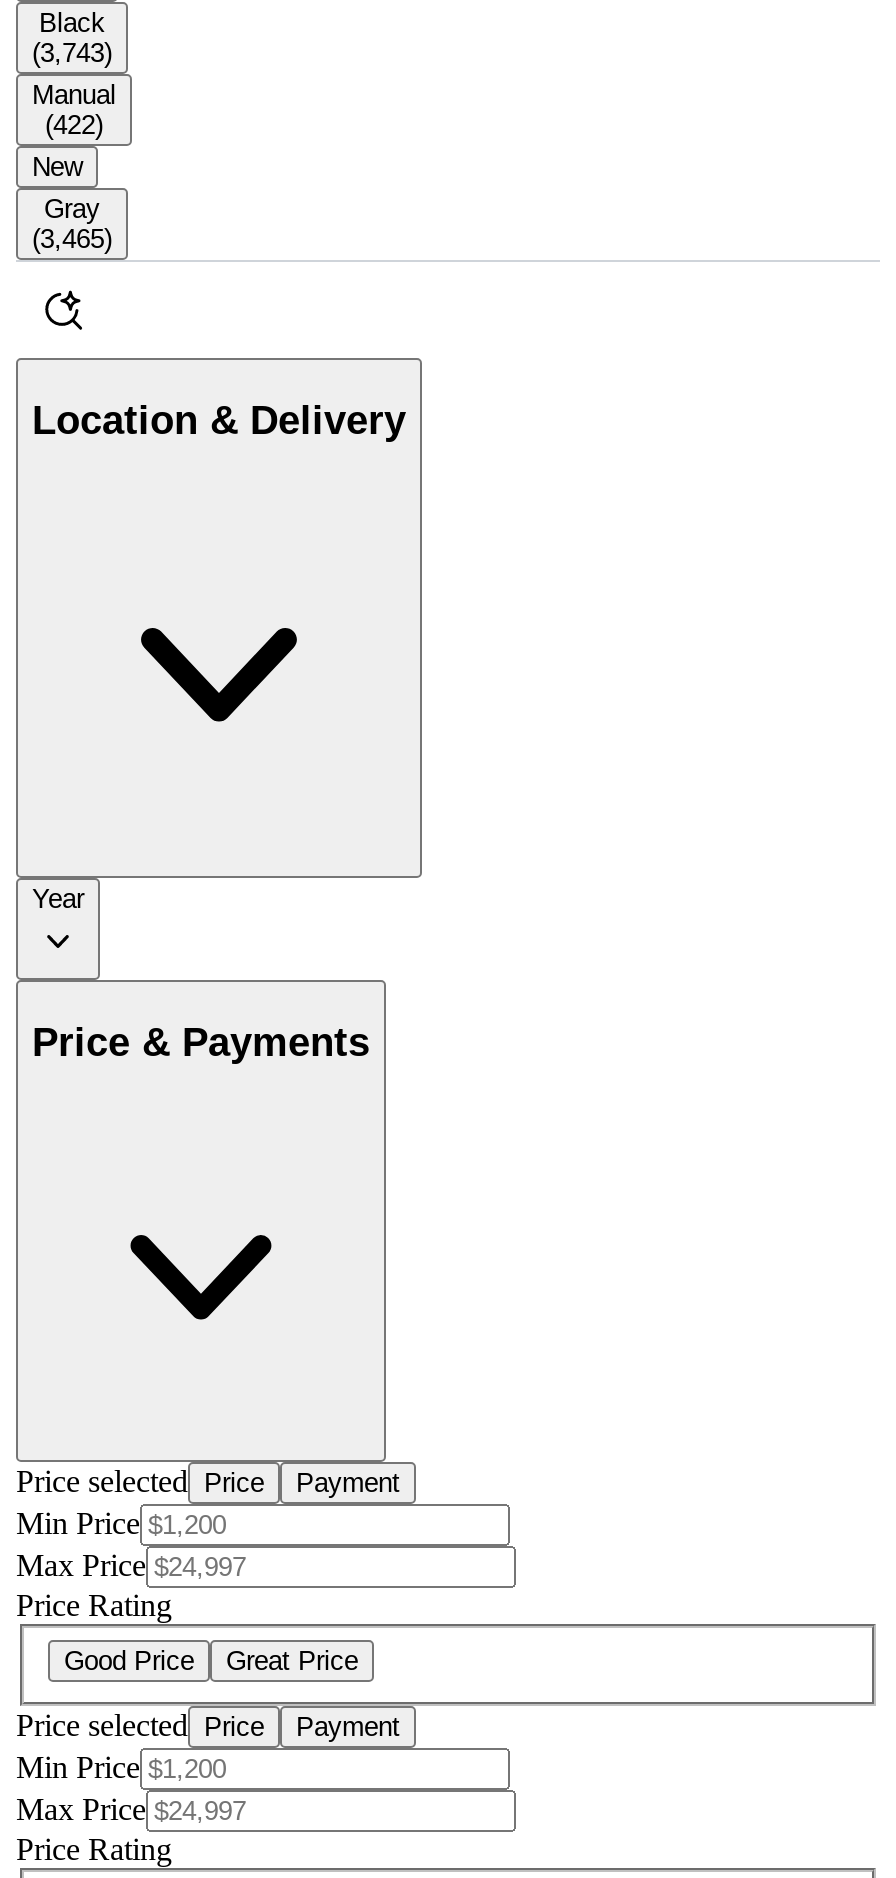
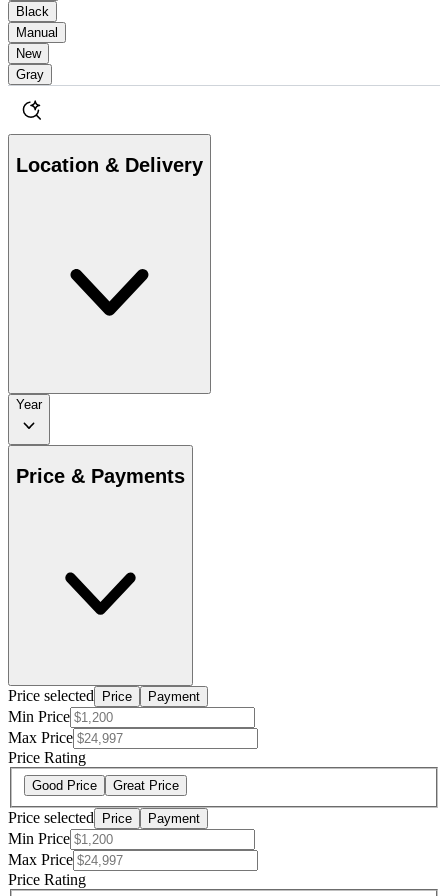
- (3,743)

- (422)

- (3,465)
